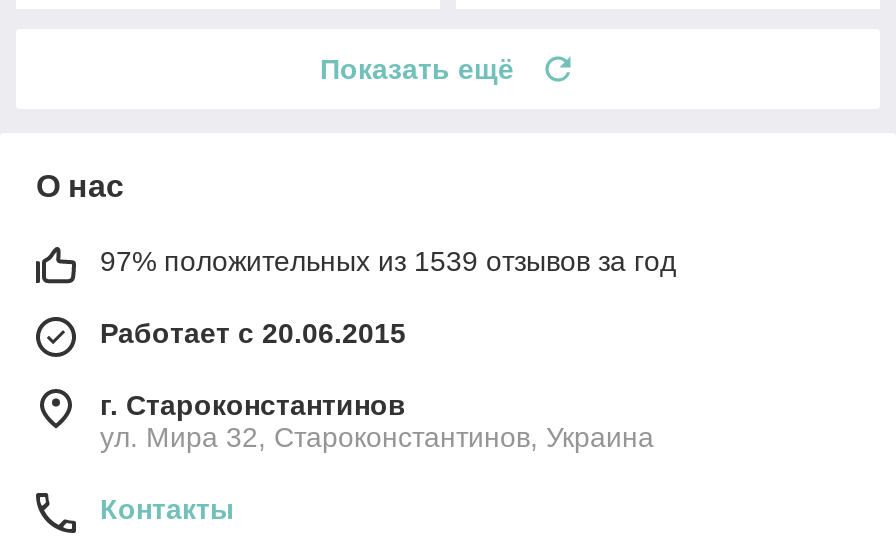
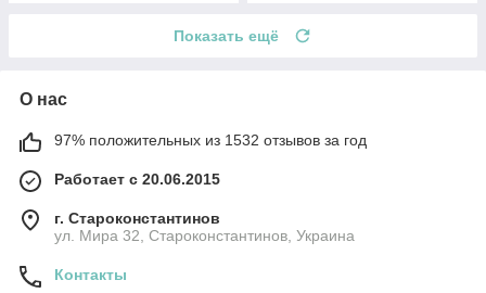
- 97% положительных из 1539 отзывов за год
+ 97% положительных из 1532 отзывов за год
